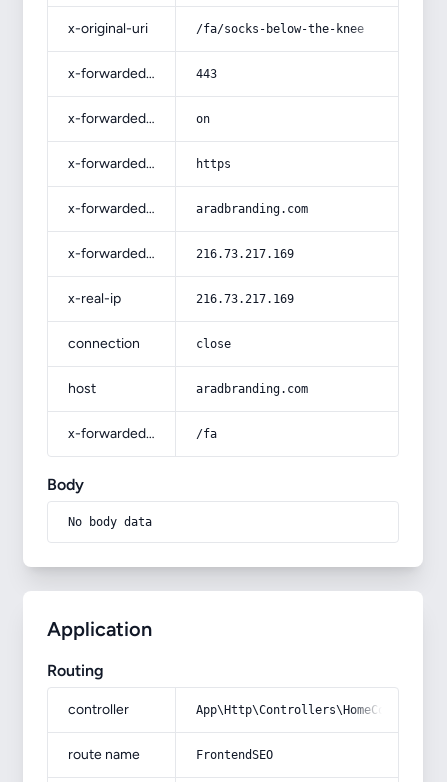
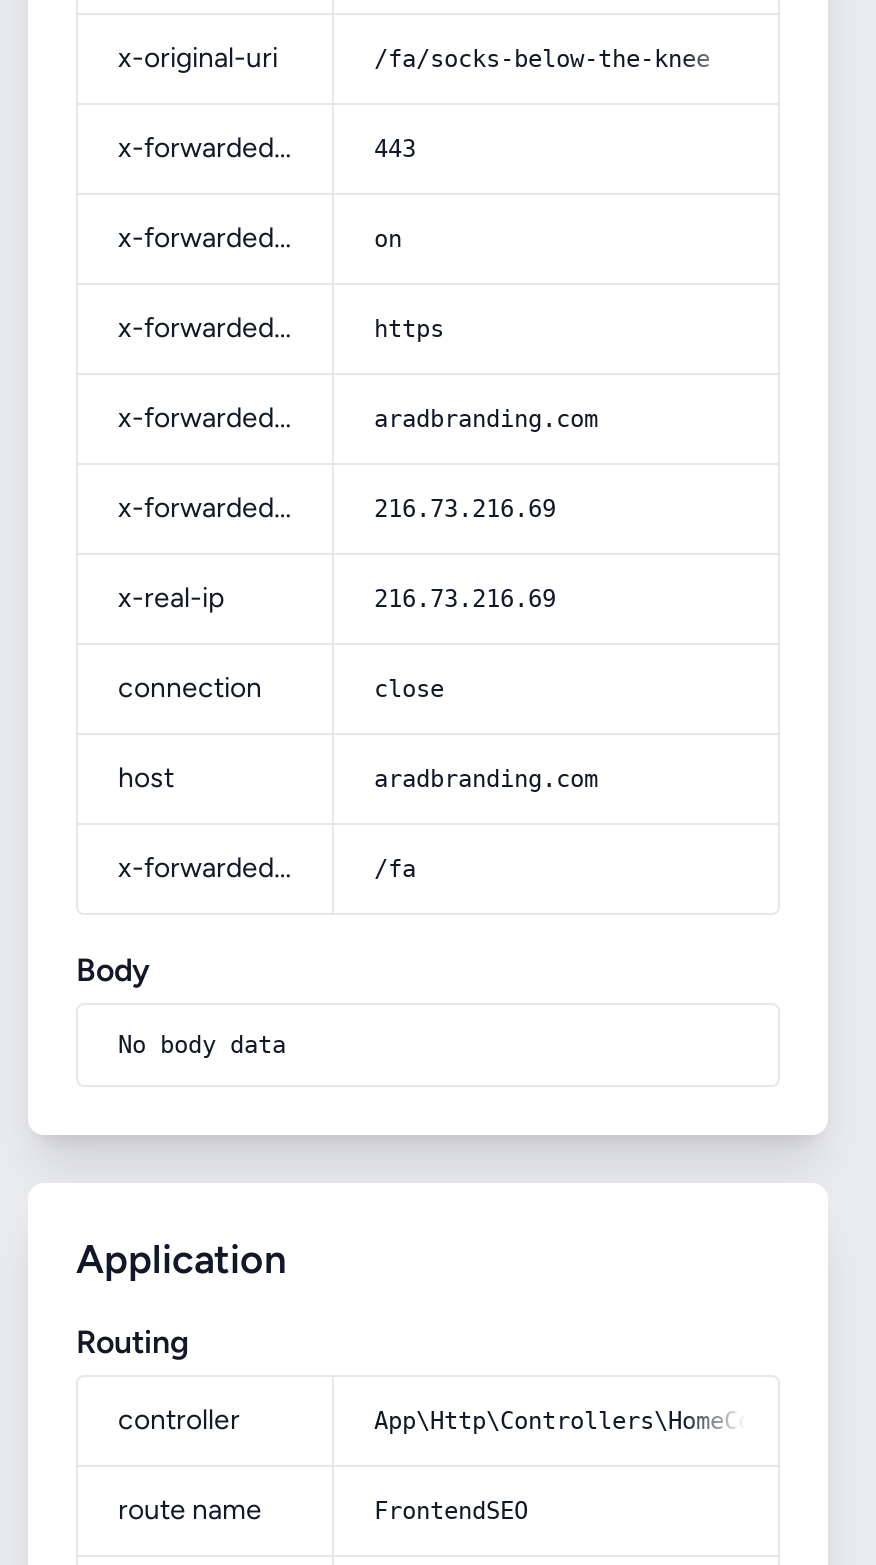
- 216.73.217.169
+ 216.73.216.69

- 216.73.217.169
+ 216.73.216.69
